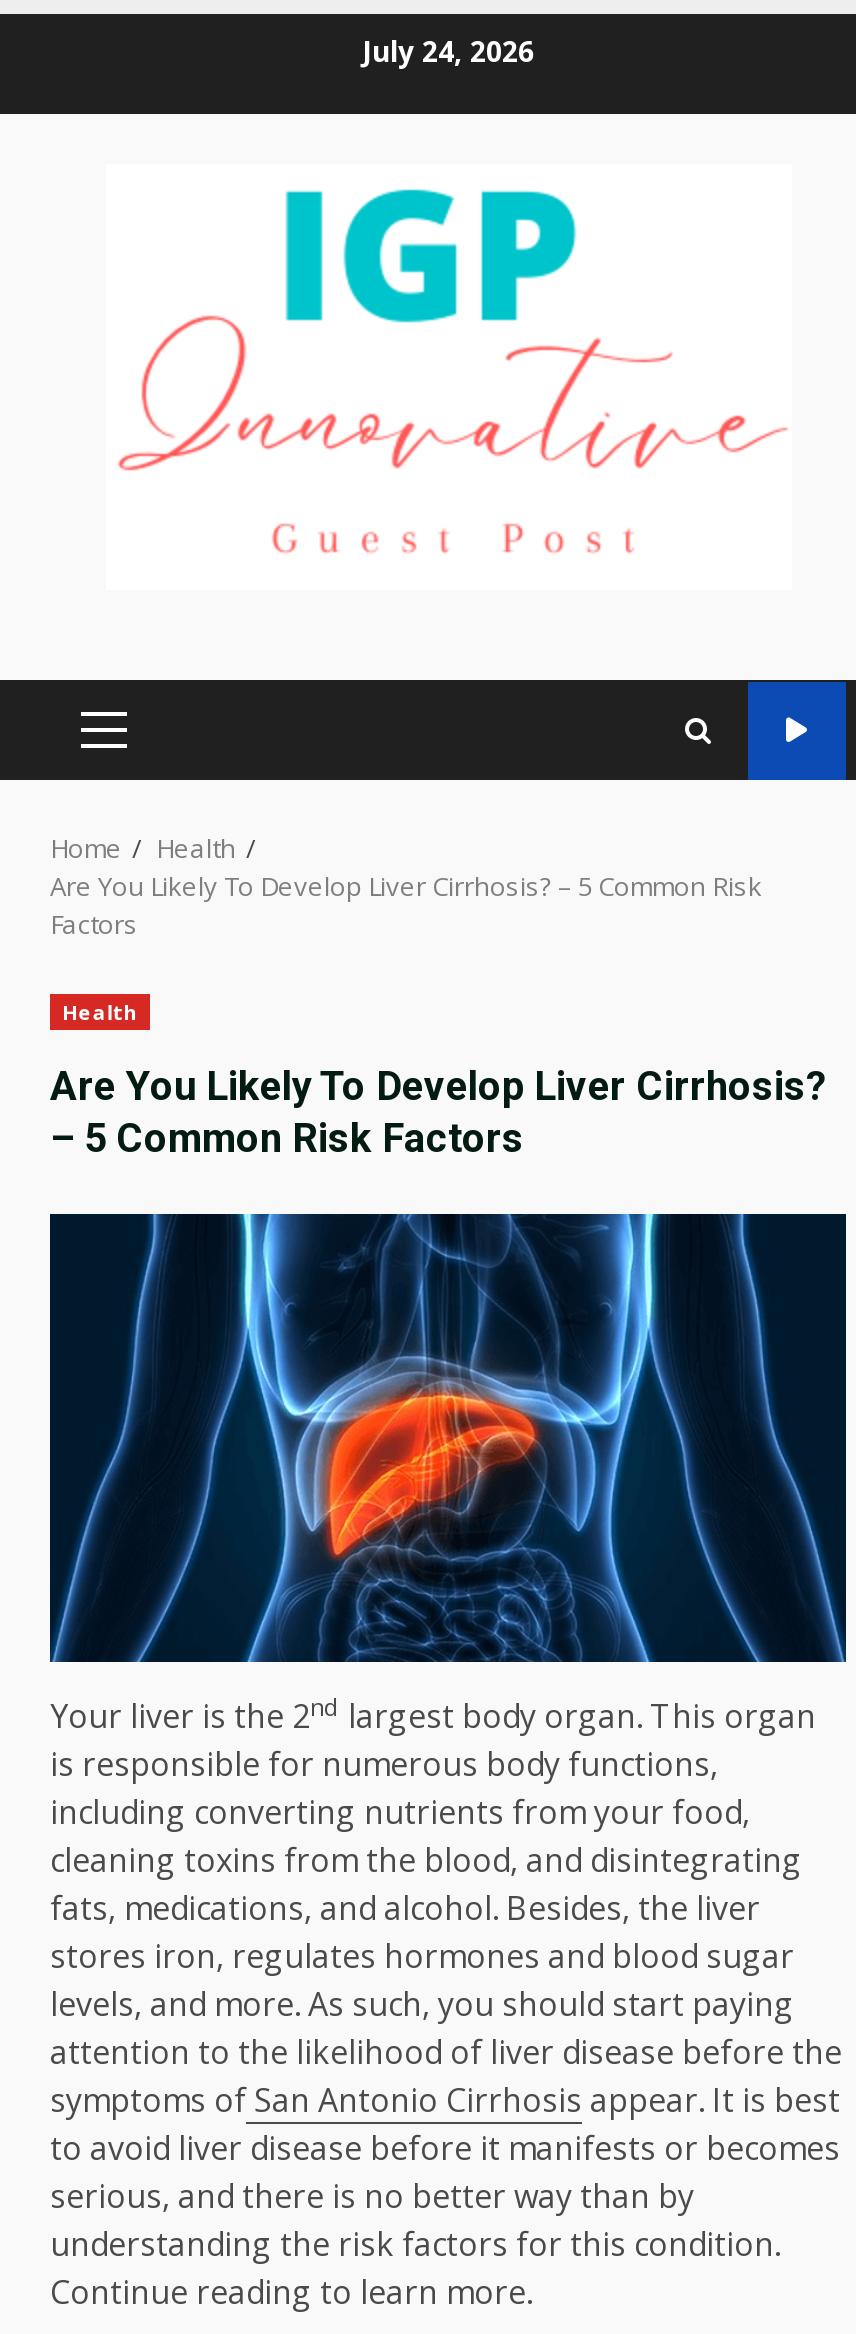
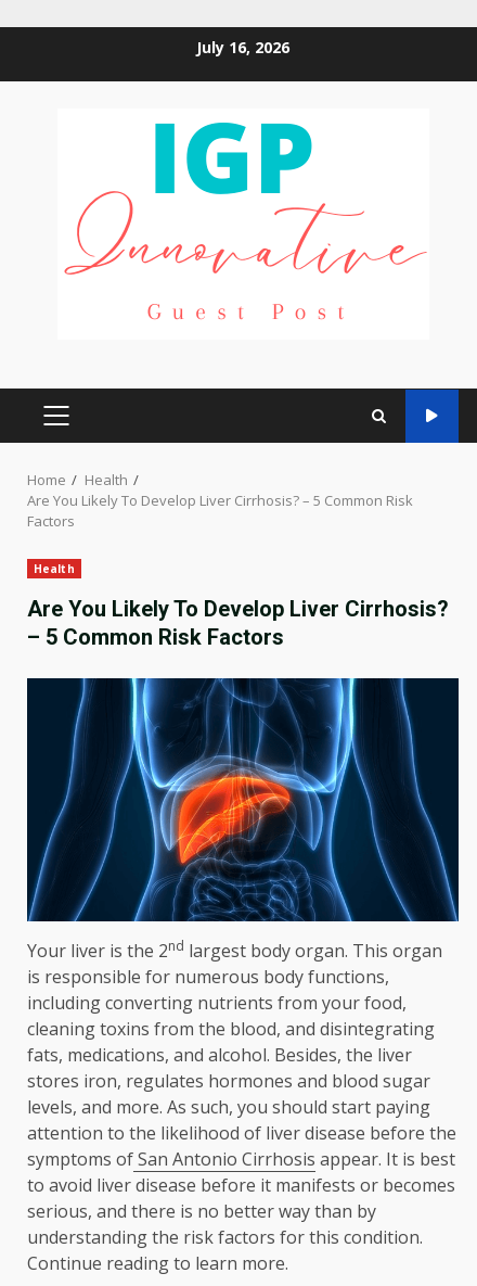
- July 24, 2026
+ July 16, 2026
